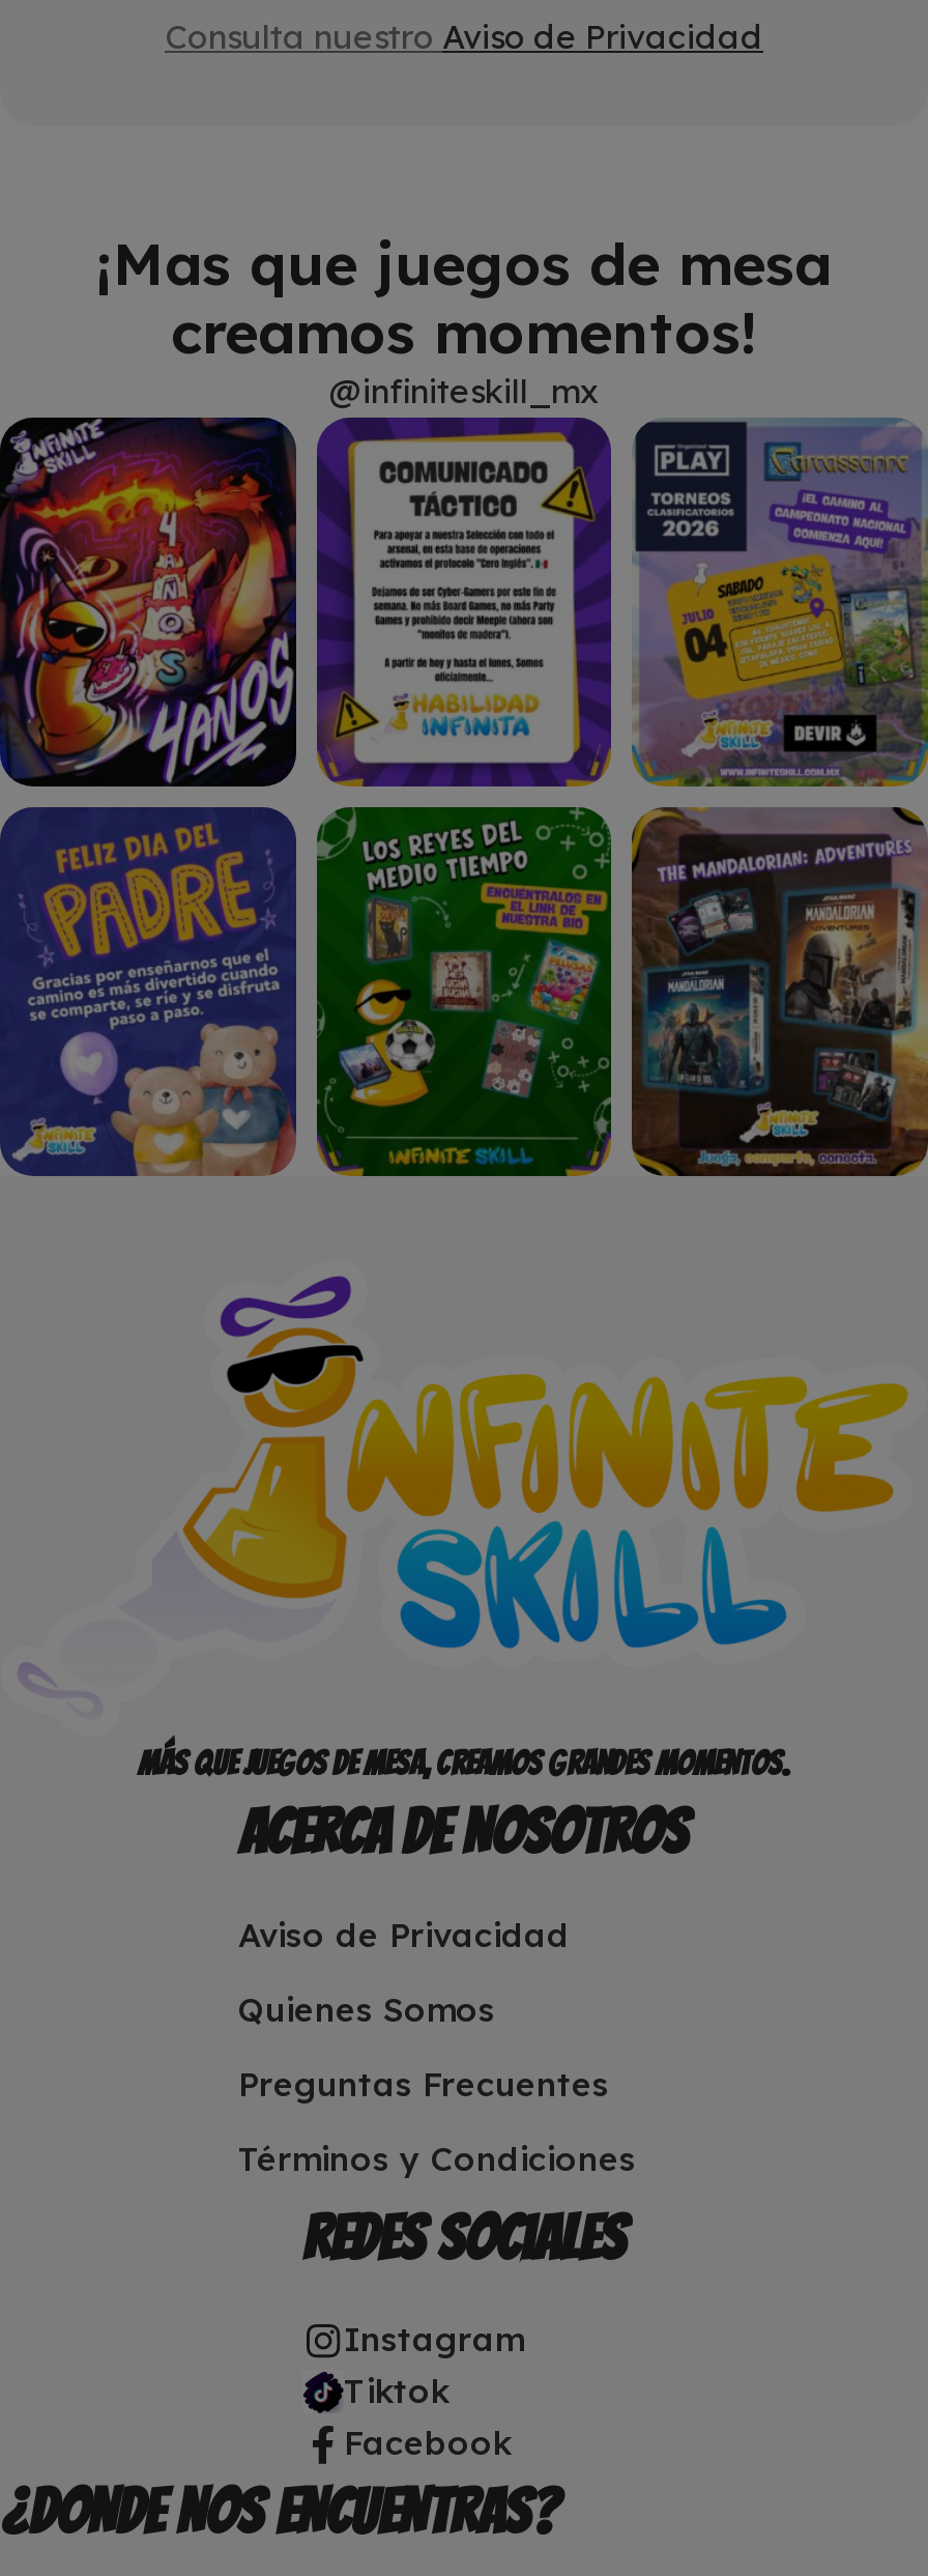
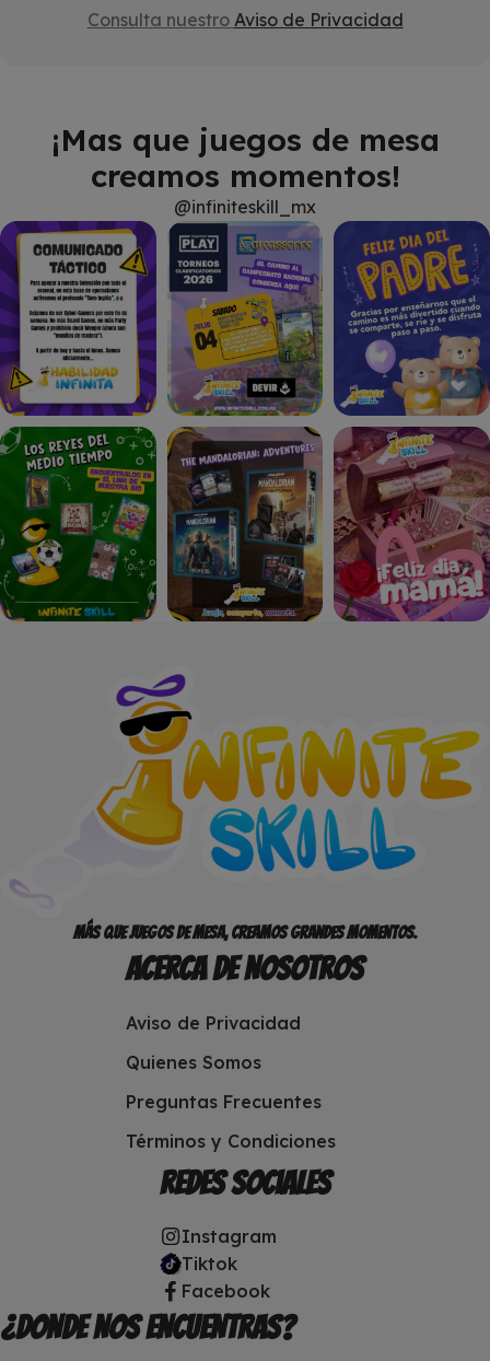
- [image]
+ [image]

- [image]
+ [image]

- [image]
+ [image]

- [image]
+ [image]

- [image]
+ [image]

- [image]
+ [image]
